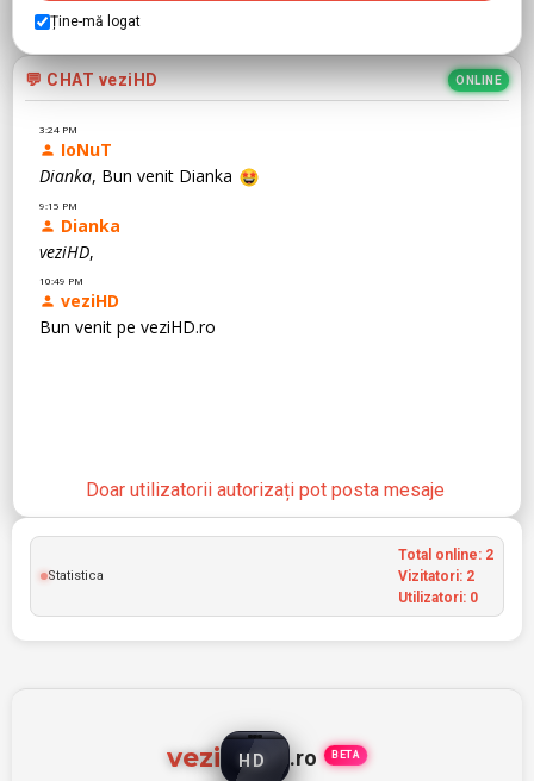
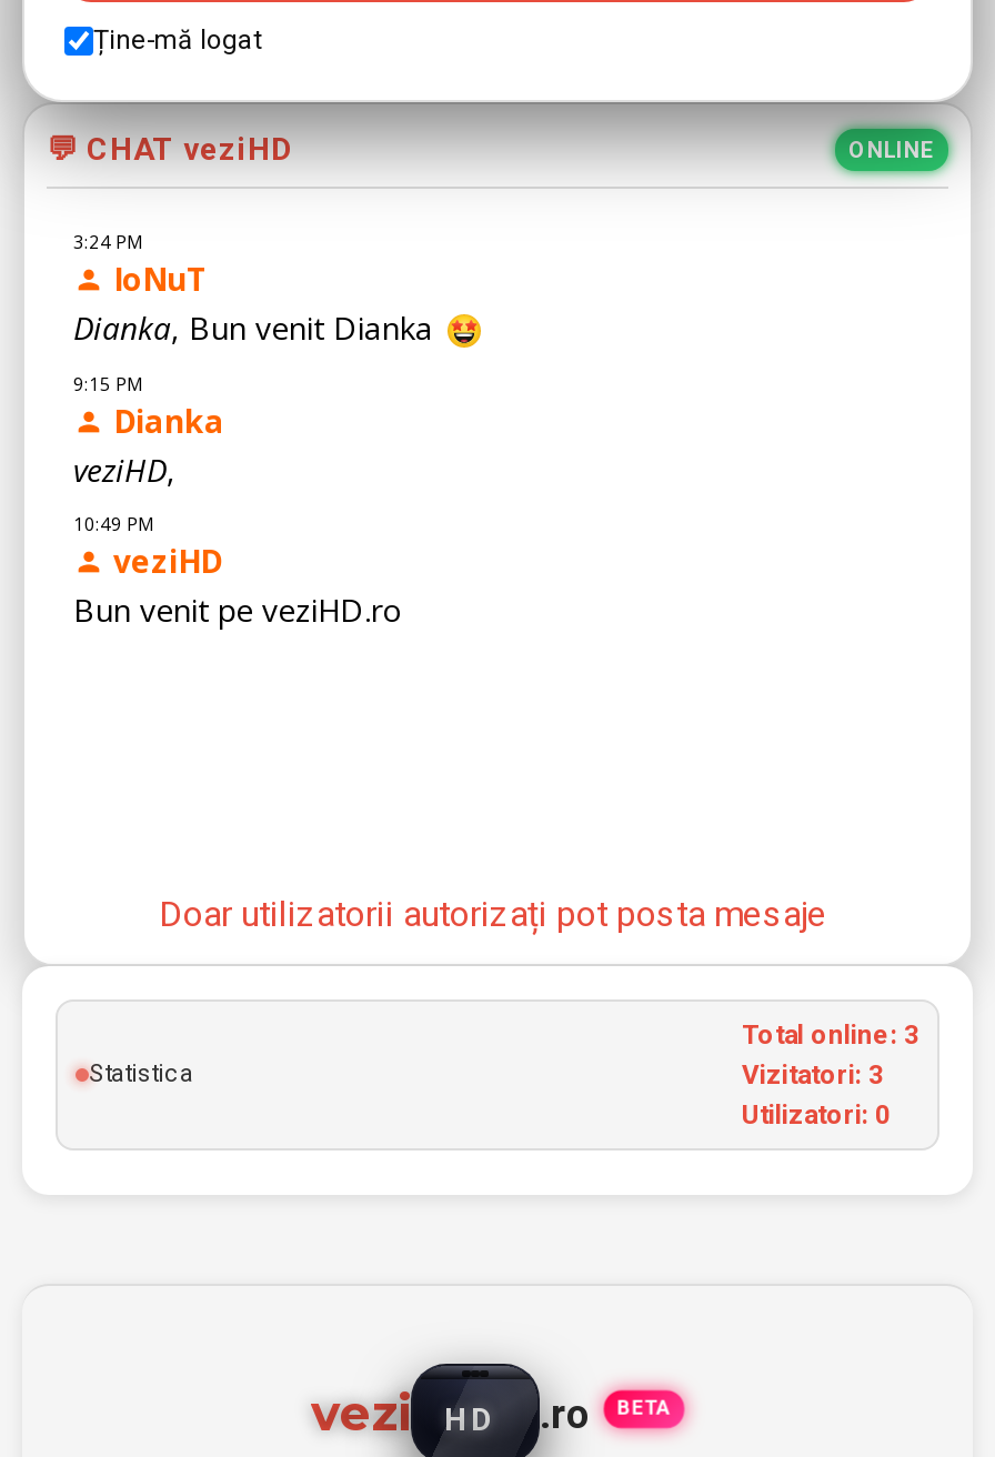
- Total online: 2
+ Total online: 3

- Vizitatori: 2
+ Vizitatori: 3
